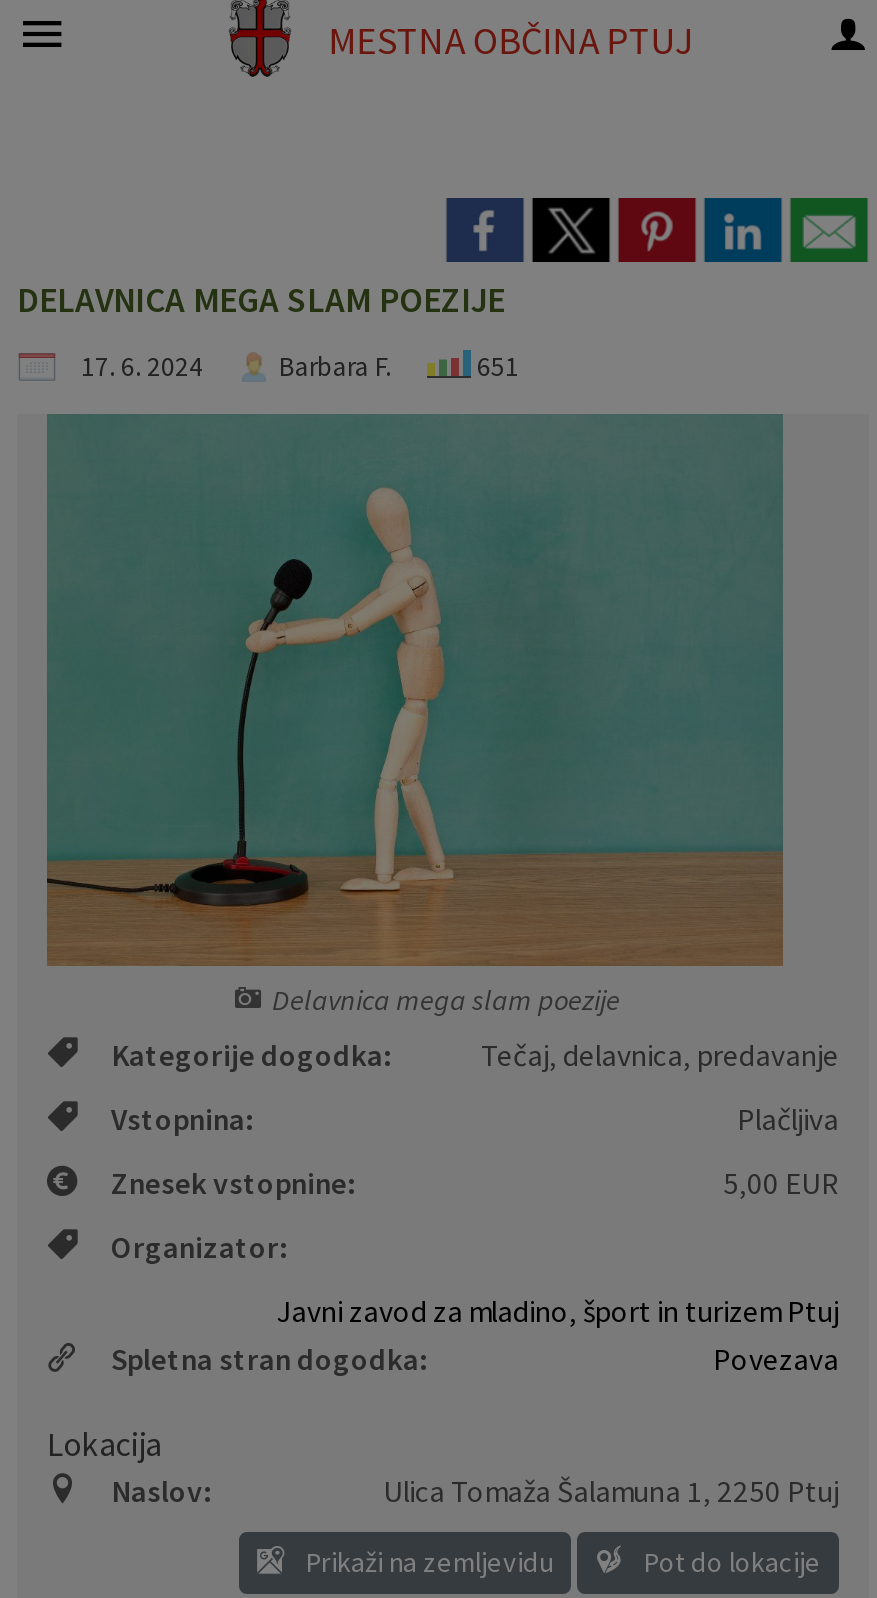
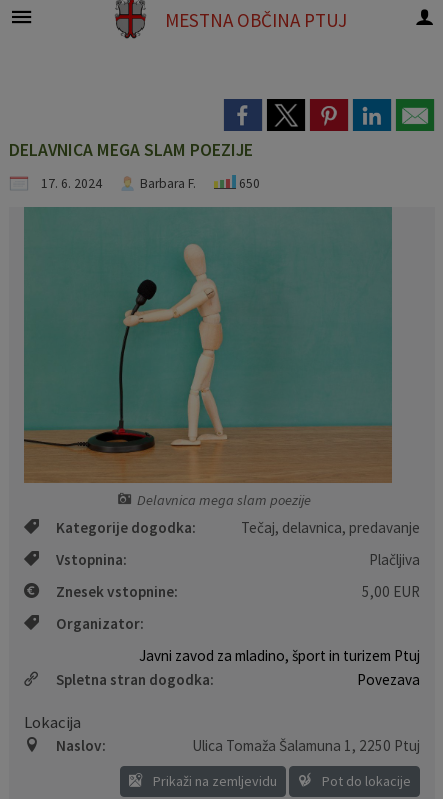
- 651
+ 650
